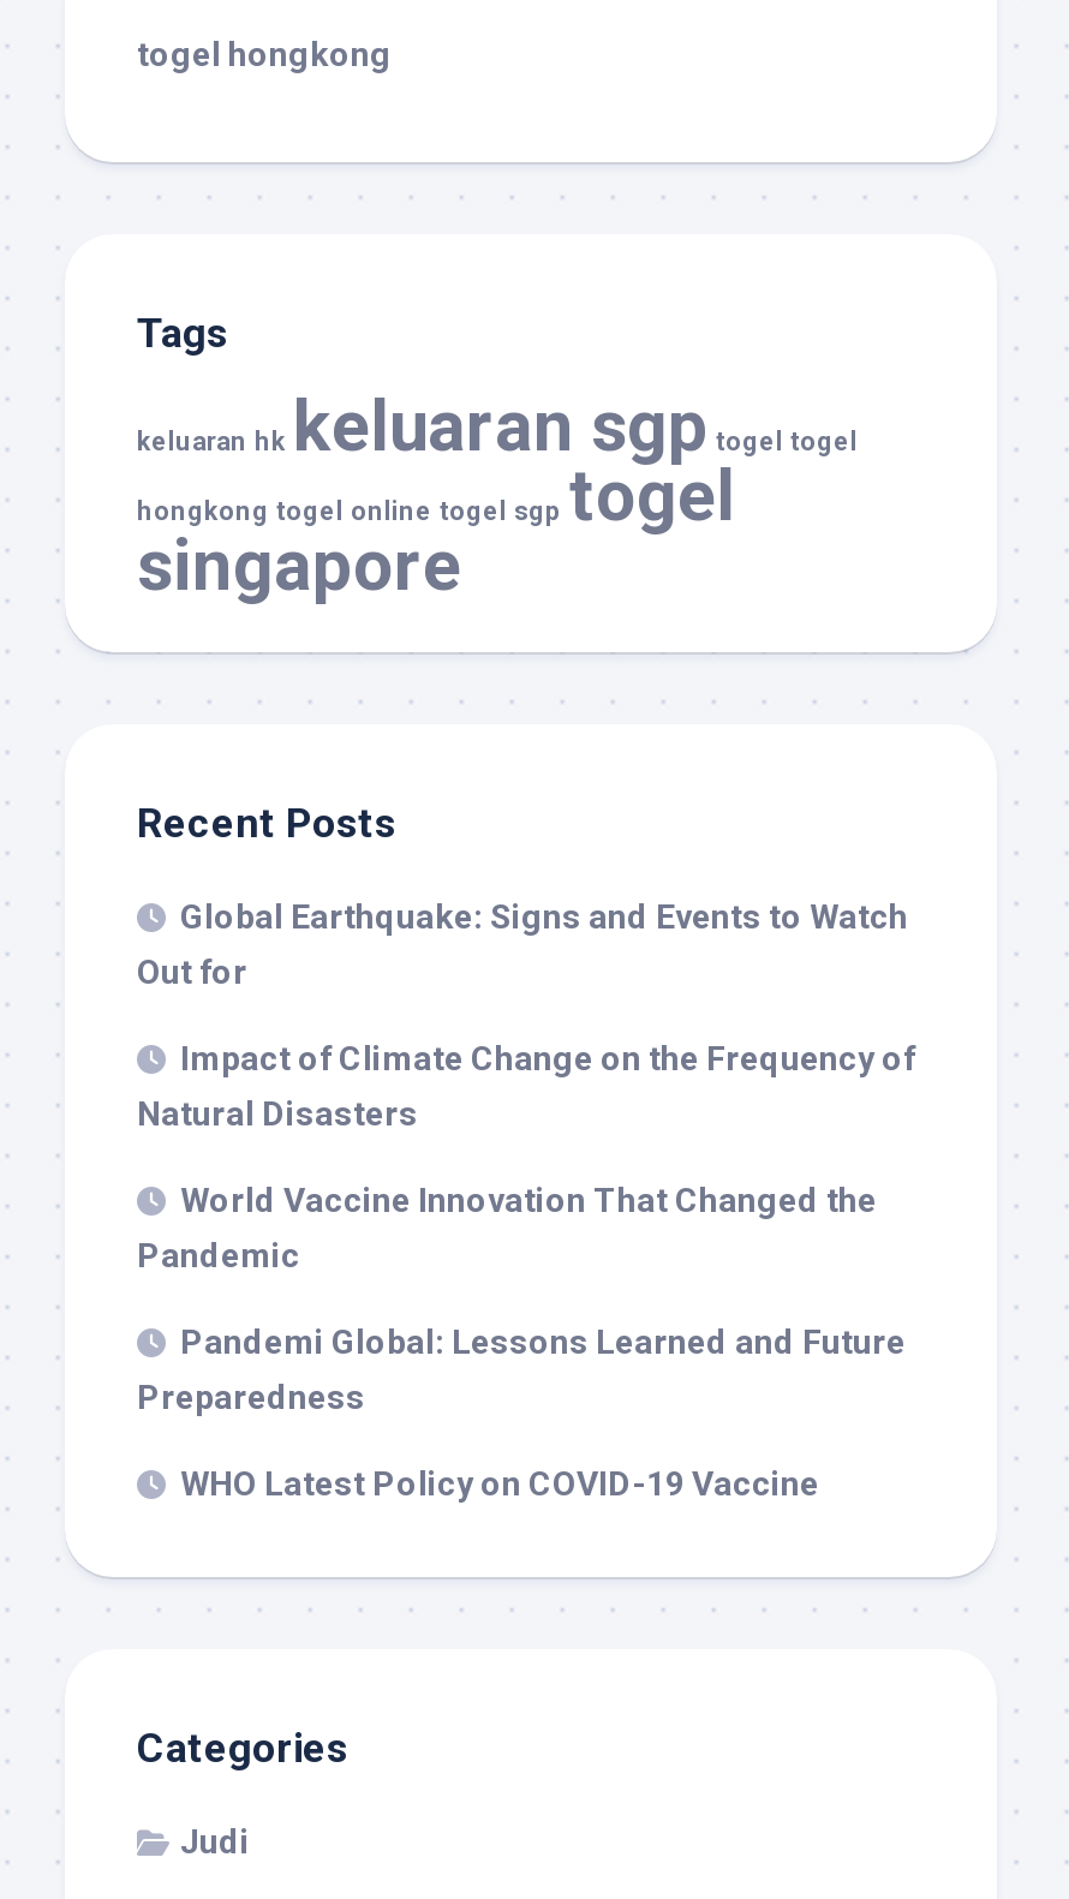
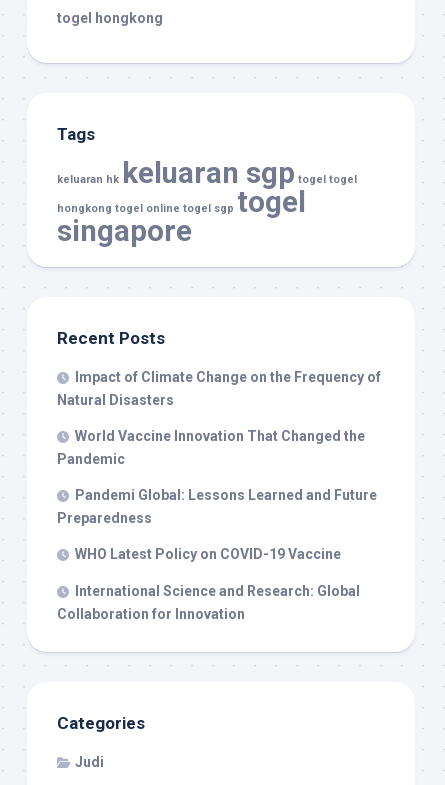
- Global Earthquake: Signs and Events to Watch
- Out for

moved up: Impact of Climate Change on the Frequency of | Natural Disasters | World Vaccine Innovation That Changed the | Pandemic | Pandemi Global: Lessons Learned and Future | Preparedness | WHO Latest Policy on COVID-19 Vaccine

+ International Science and Research: Global
+ Collaboration for Innovation
